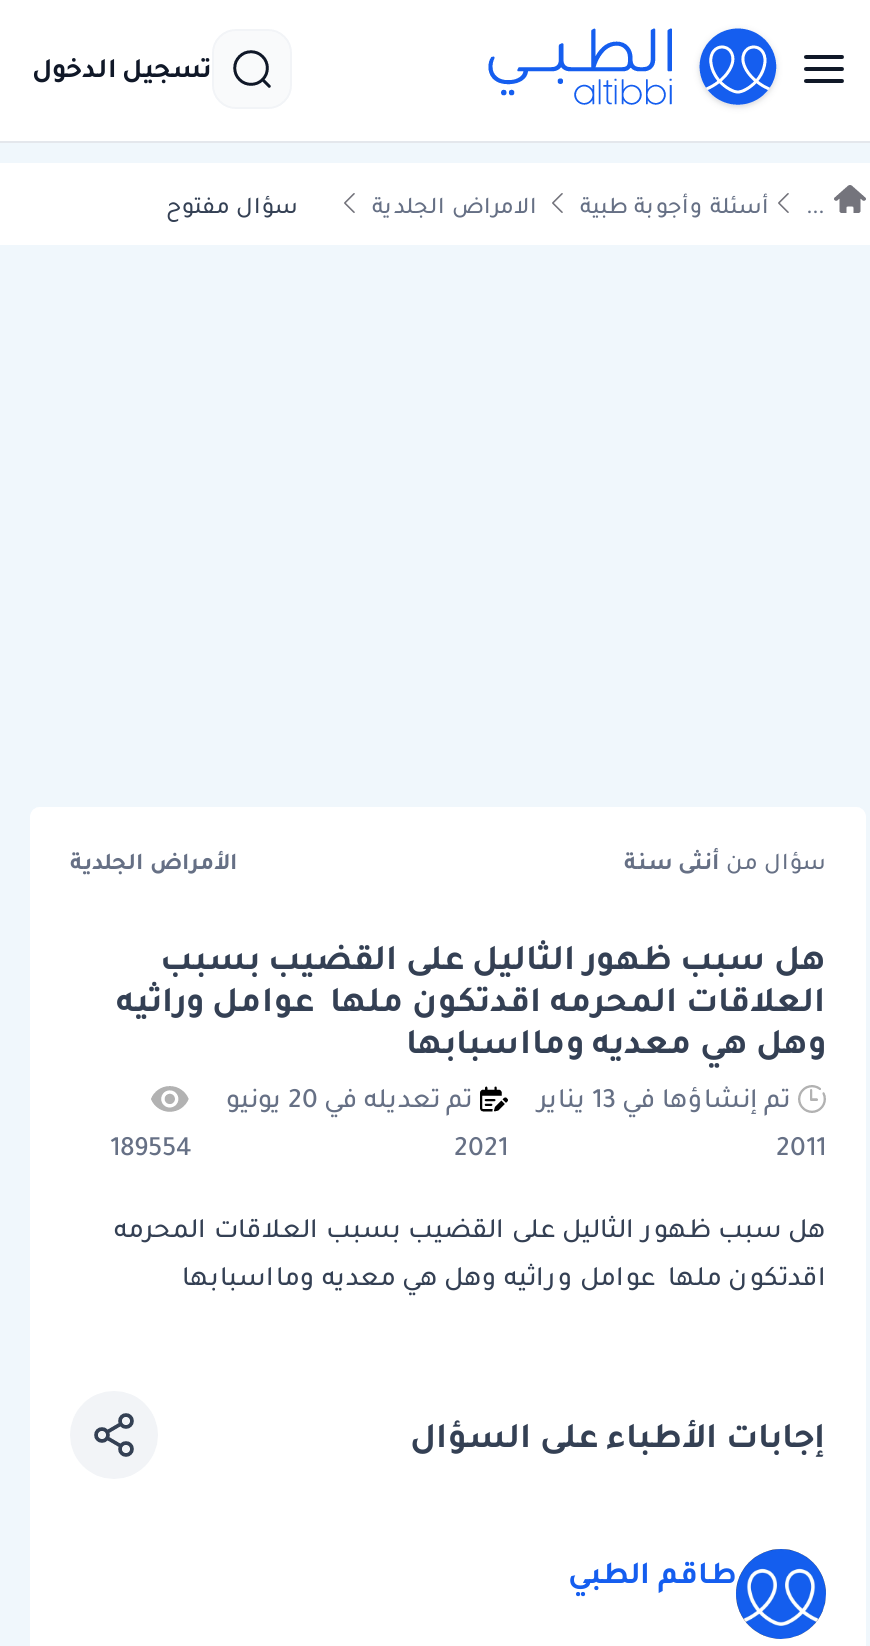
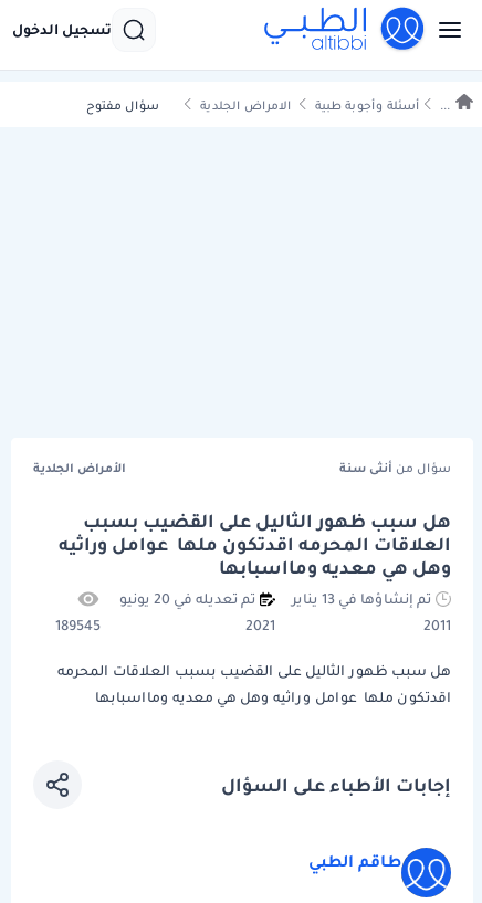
- 189554
+ 189545
